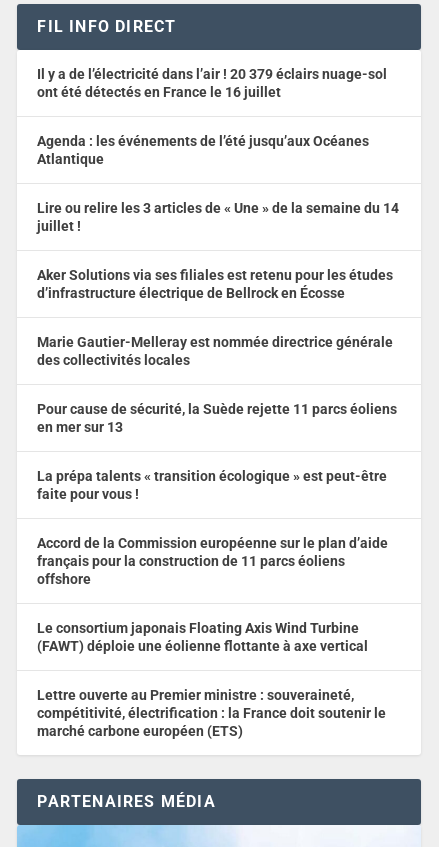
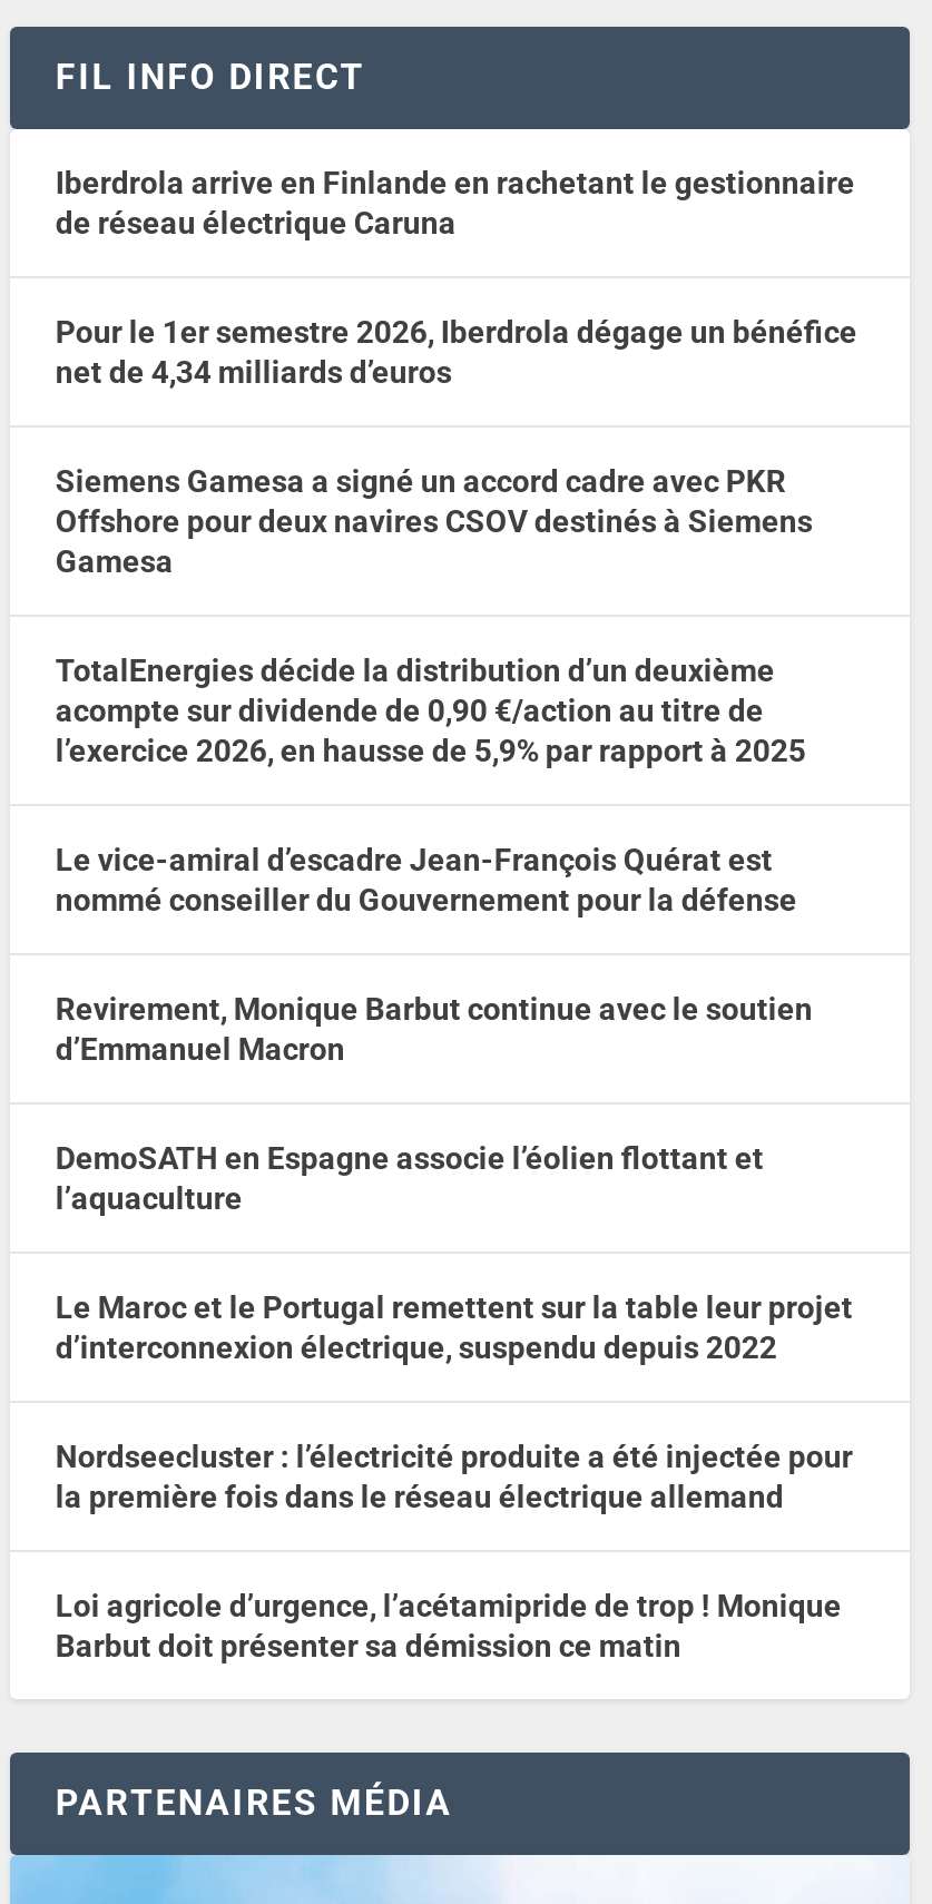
- Il y a de l’électricité dans l’air ! 20 379 éclairs nuage-sol
- ont été détectés en France le 16 juillet
+ Iberdrola arrive en Finlande en rachetant le gestionnaire
+ de réseau électrique Caruna

- Agenda : les événements de l’été jusqu’aux Océanes
- Atlantique
+ Pour le 1er semestre 2026, Iberdrola dégage un bénéfice
+ net de 4,34 milliards d’euros

- Lire ou relire les 3 articles de « Une » de la semaine du 14
- juillet !
+ Siemens Gamesa a signé un accord cadre avec PKR
+ Offshore pour deux navires CSOV destinés à Siemens
+ Gamesa

- Aker Solutions via ses filiales est retenu pour les études
- d’infrastructure électrique de Bellrock en Écosse
+ TotalEnergies décide la distribution d’un deuxième
+ acompte sur dividende de 0,90 €/action au titre de
+ l’exercice 2026, en hausse de 5,9% par rapport à 2025

- Marie Gautier-Melleray est nommée directrice générale
- des collectivités locales
+ Le vice-amiral d’escadre Jean-François Quérat est
+ nommé conseiller du Gouvernement pour la défense

- Pour cause de sécurité, la Suède rejette 11 parcs éoliens
- en mer sur 13
+ Revirement, Monique Barbut continue avec le soutien
+ d’Emmanuel Macron

- La prépa talents « transition écologique » est peut-être
- faite pour vous !
+ DemoSATH en Espagne associe l’éolien flottant et
+ l’aquaculture

- Accord de la Commission européenne sur le plan d’aide
- français pour la construction de 11 parcs éoliens
- offshore
+ Le Maroc et le Portugal remettent sur la table leur projet
+ d’interconnexion électrique, suspendu depuis 2022

- Le consortium japonais Floating Axis Wind Turbine
- (FAWT) déploie une éolienne flottante à axe vertical
+ Nordseecluster : l’électricité produite a été injectée pour
+ la première fois dans le réseau électrique allemand

- Lettre ouverte au Premier ministre : souveraineté,
- compétitivité, électrification : la France doit soutenir le
- marché carbone européen (ETS)
+ Loi agricole d’urgence, l’acétamipride de trop ! Monique
+ Barbut doit présenter sa démission ce matin
